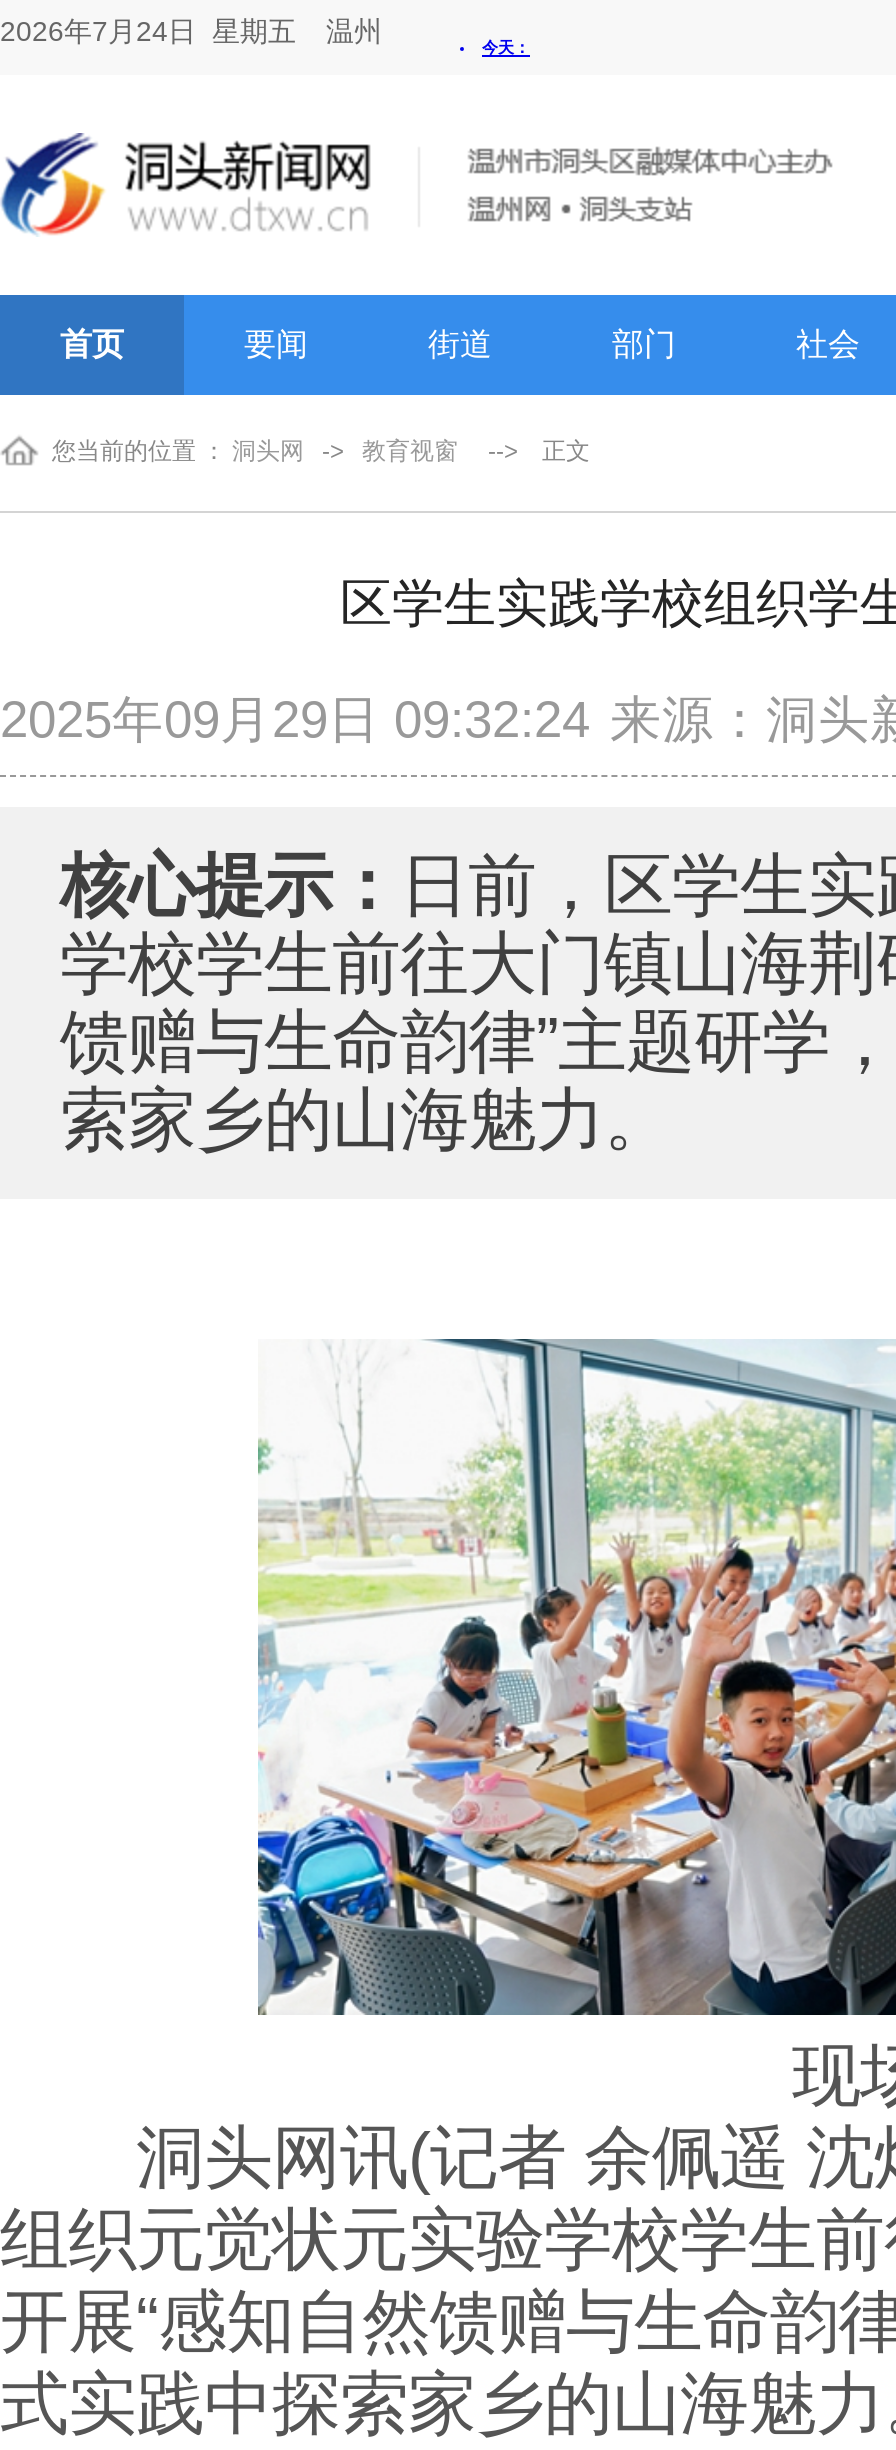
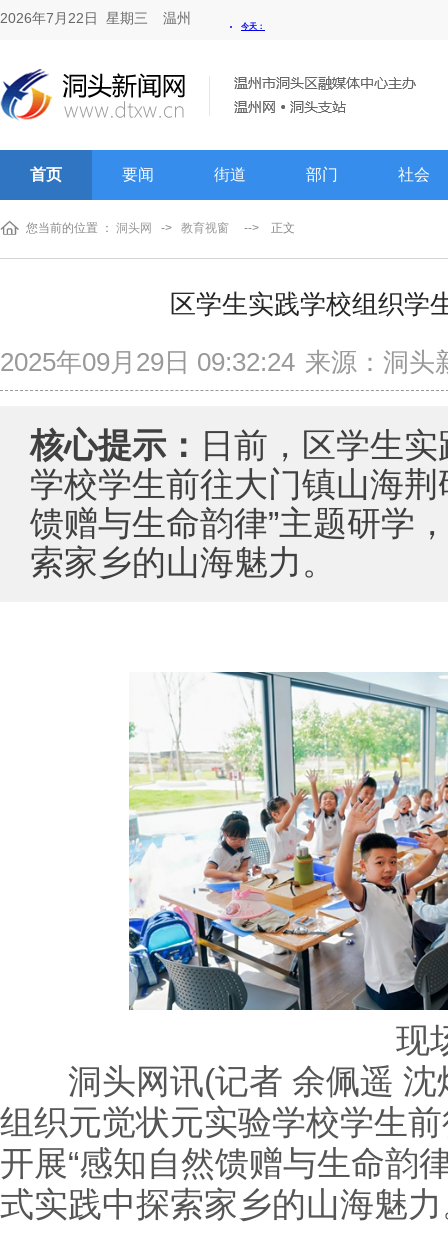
- 2026年7月24日 星期五
+ 2026年7月22日 星期三
